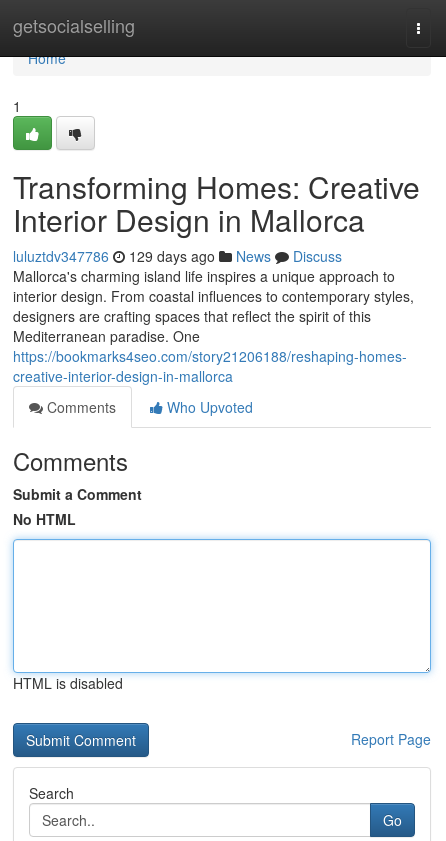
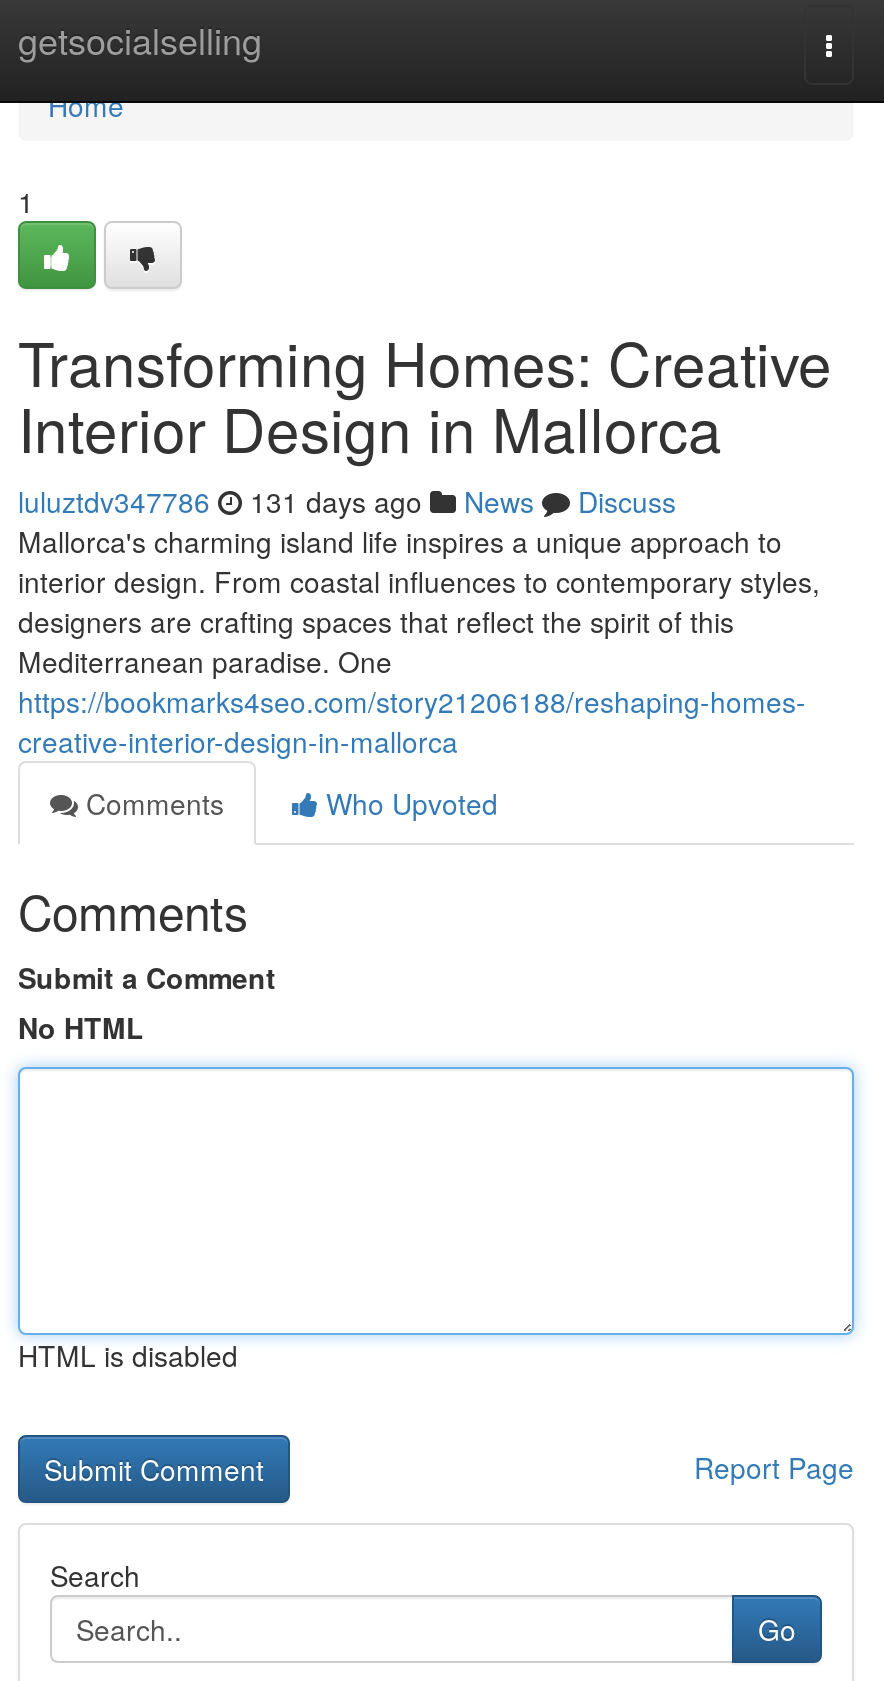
- luluztdv347786 129 days ago News Discuss
+ luluztdv347786 131 days ago News Discuss
